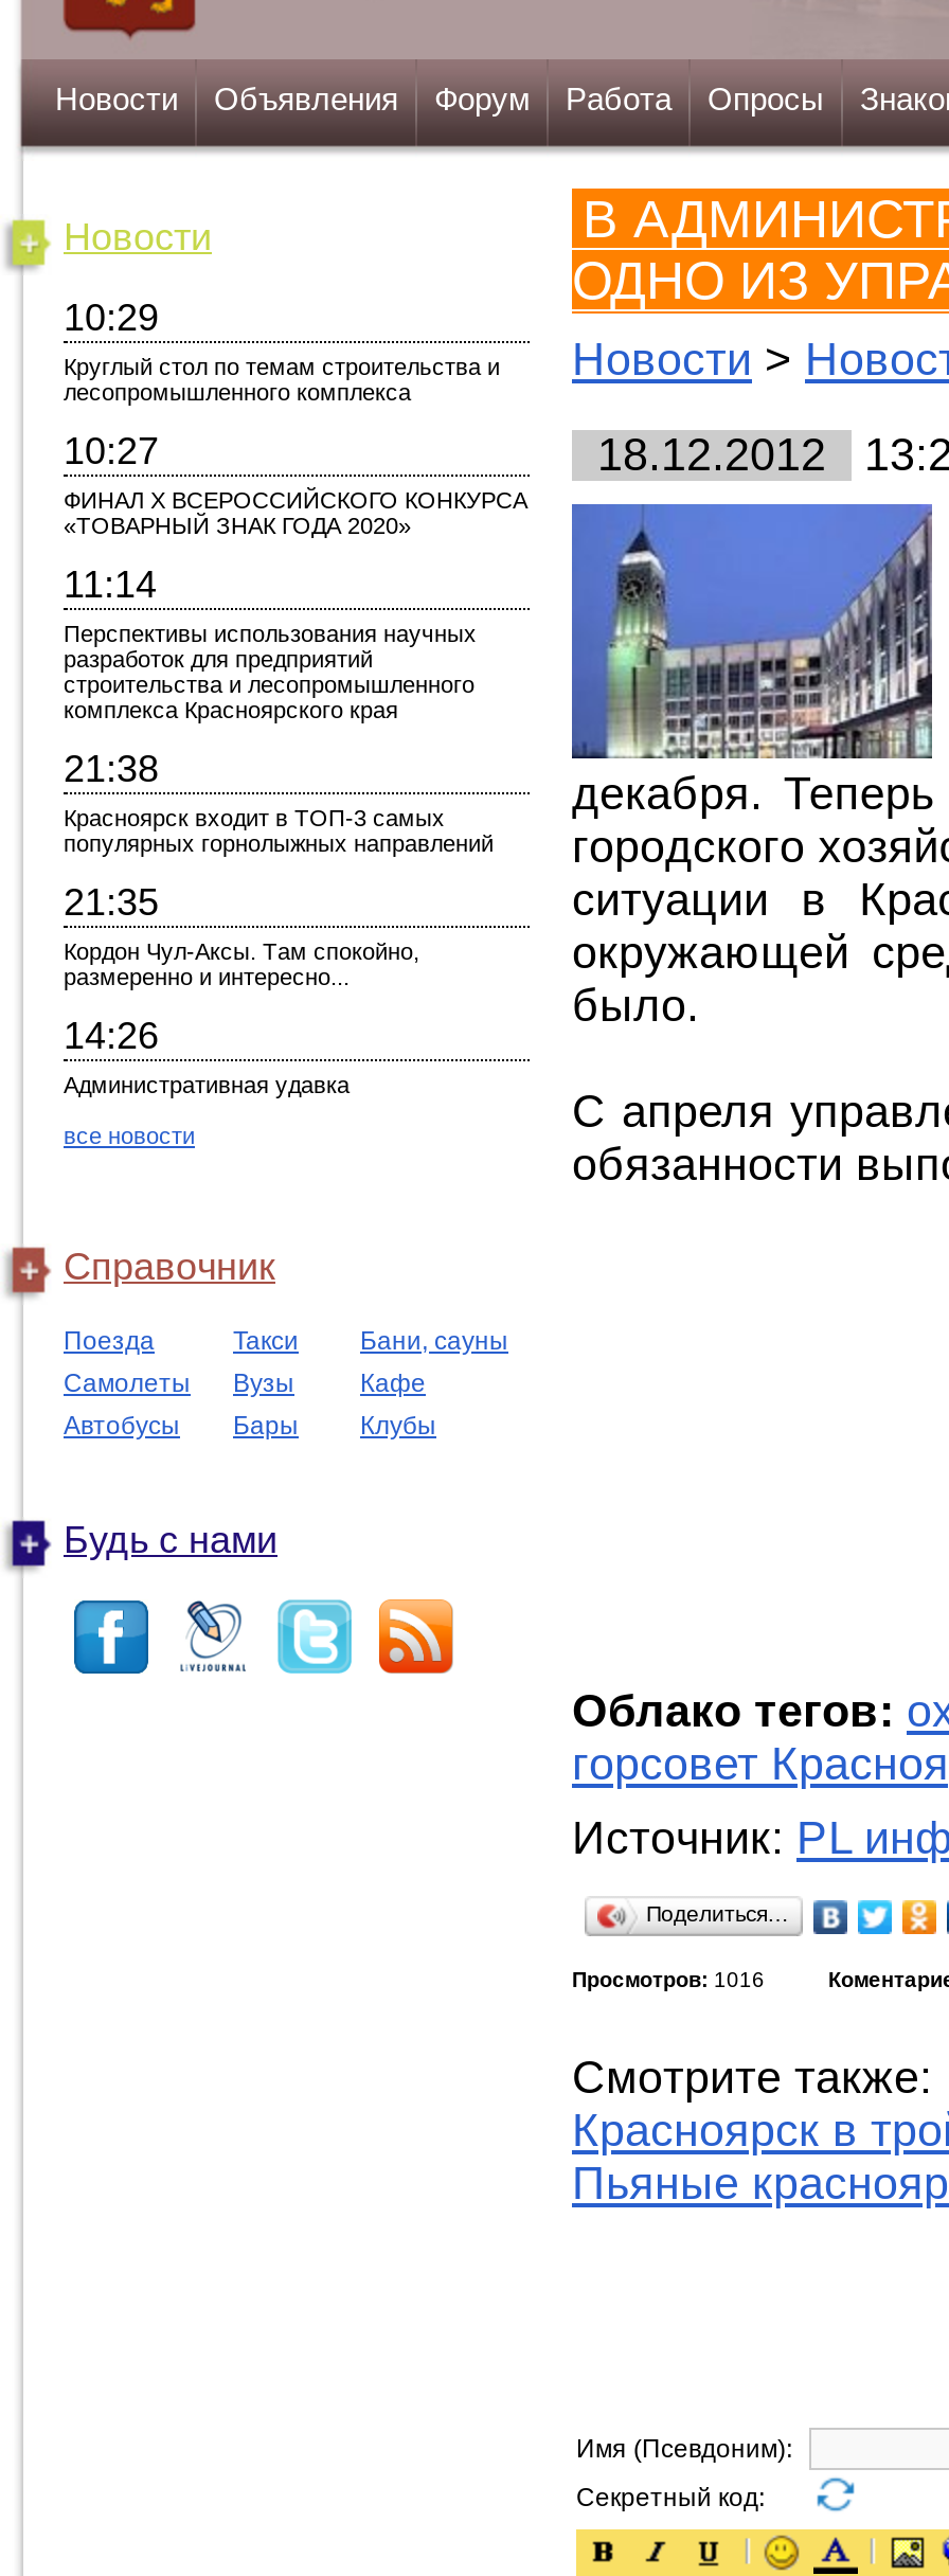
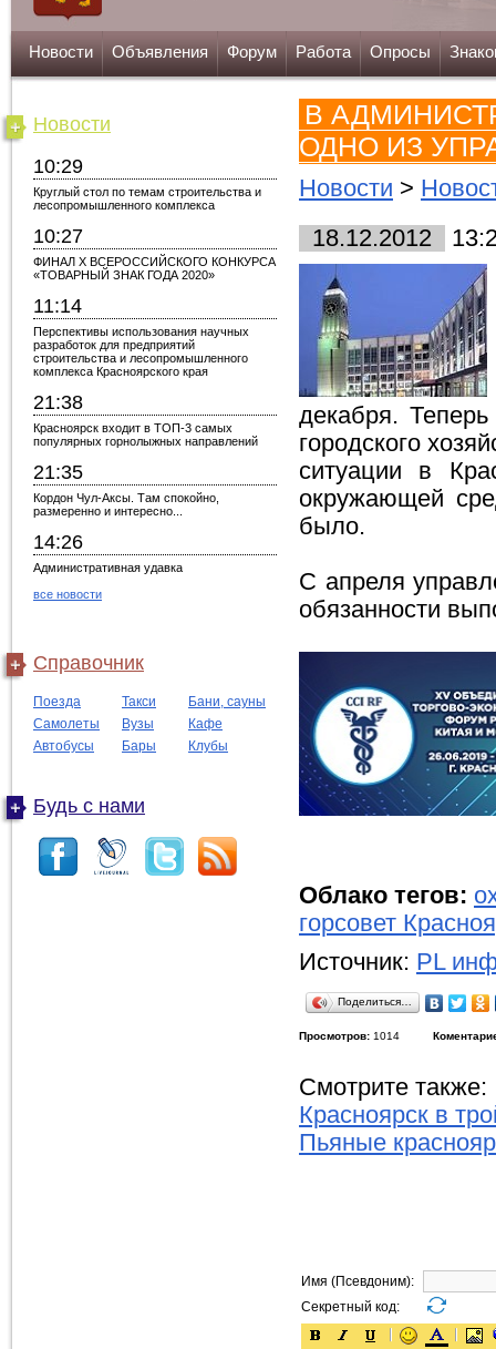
+ [image]

- Просмотров: 1016
+ Просмотров: 1014
